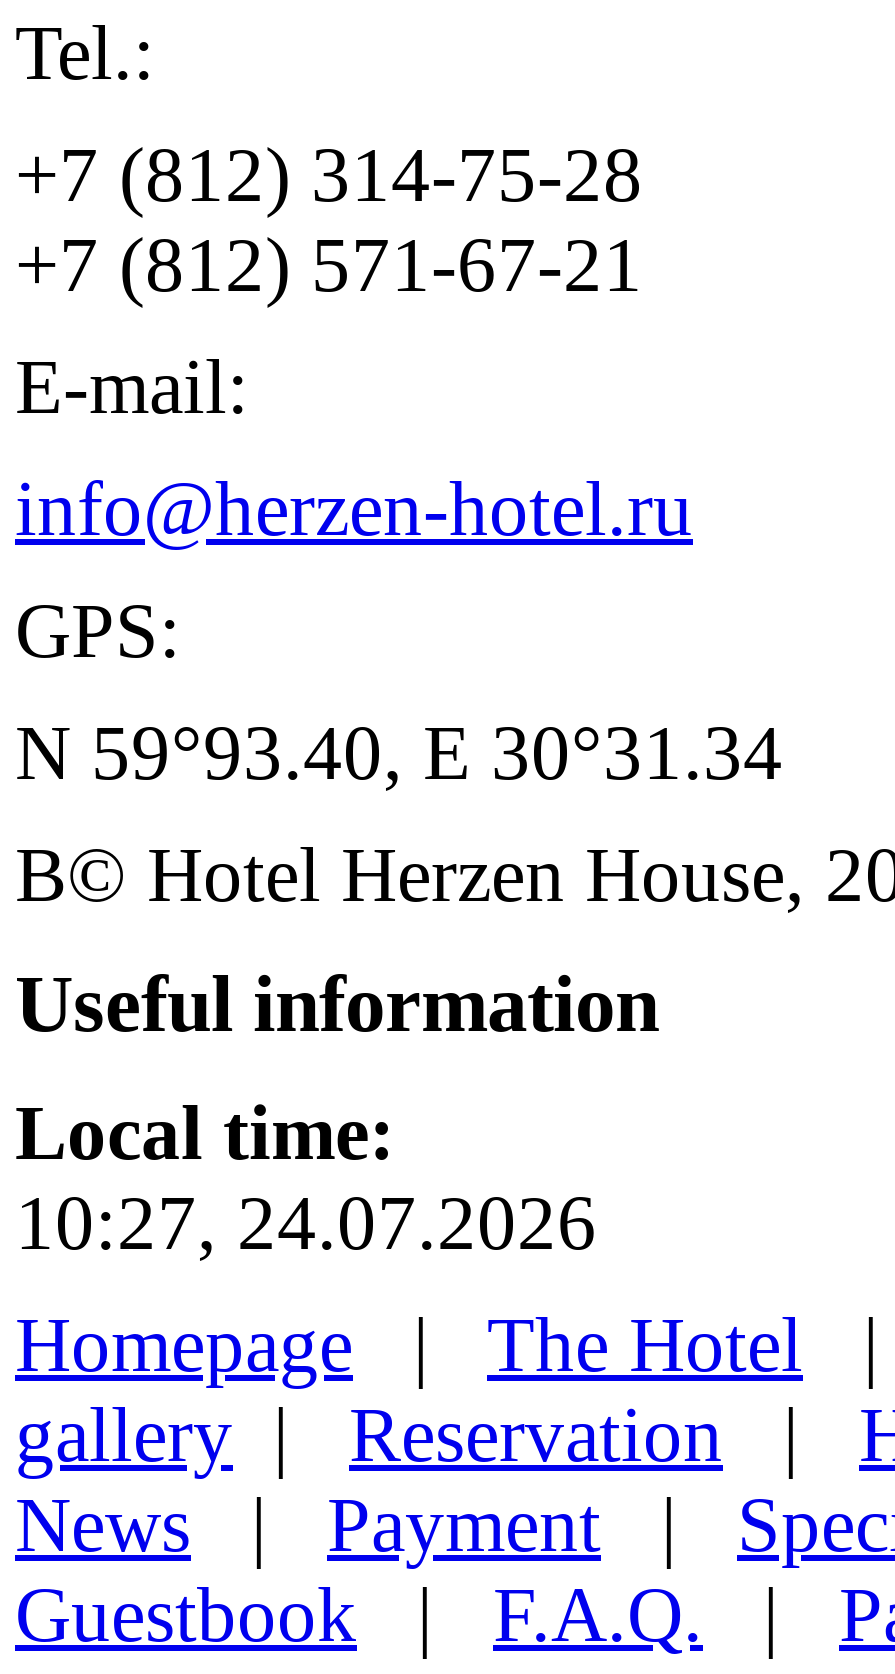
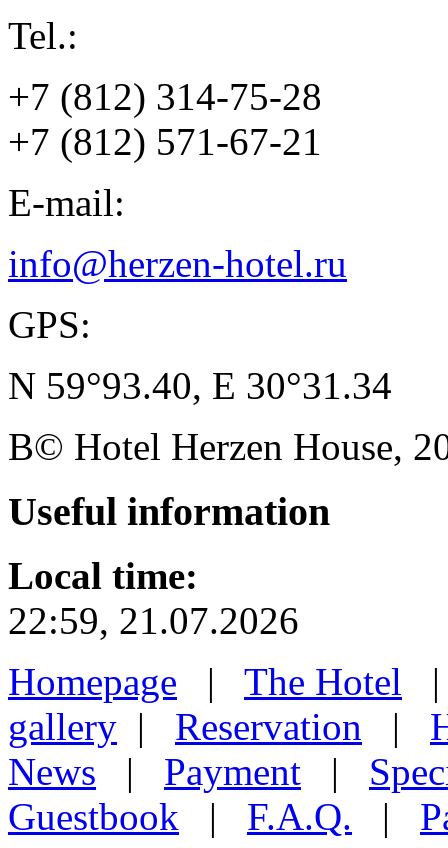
- 10:27, 24.07.2026
+ 22:59, 21.07.2026
